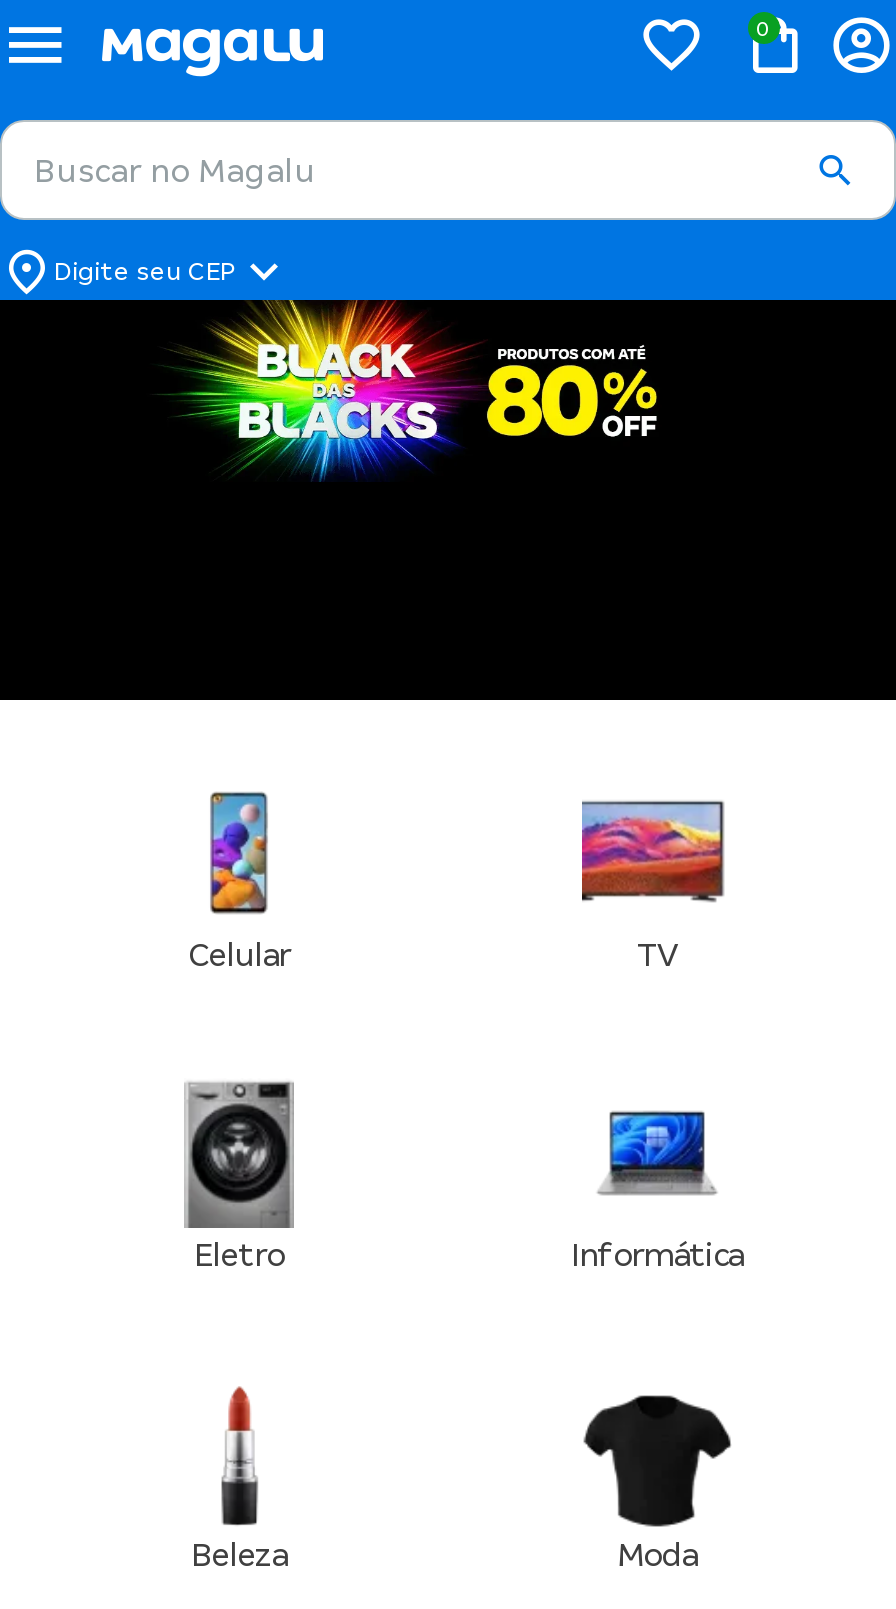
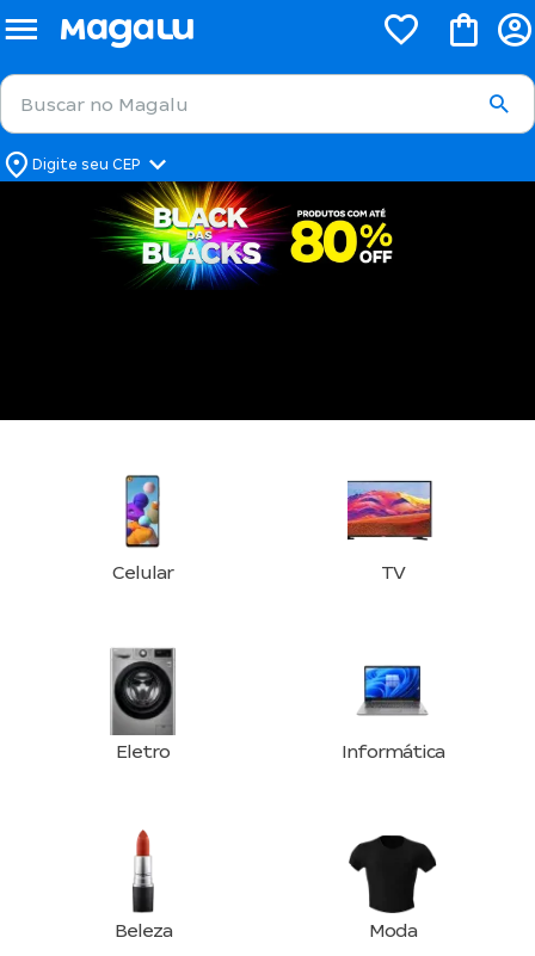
- 0
